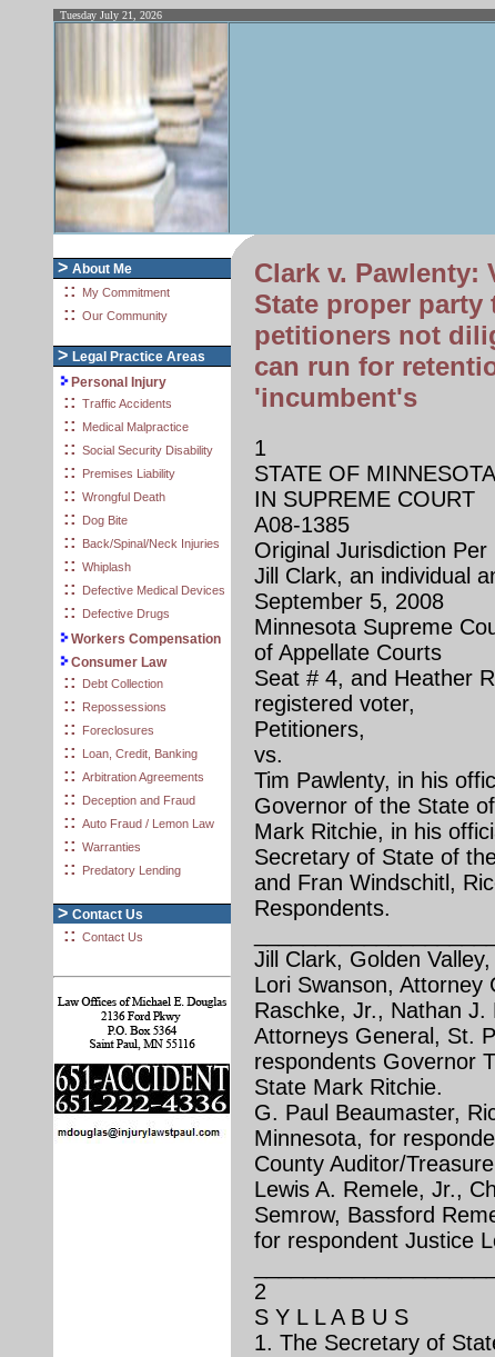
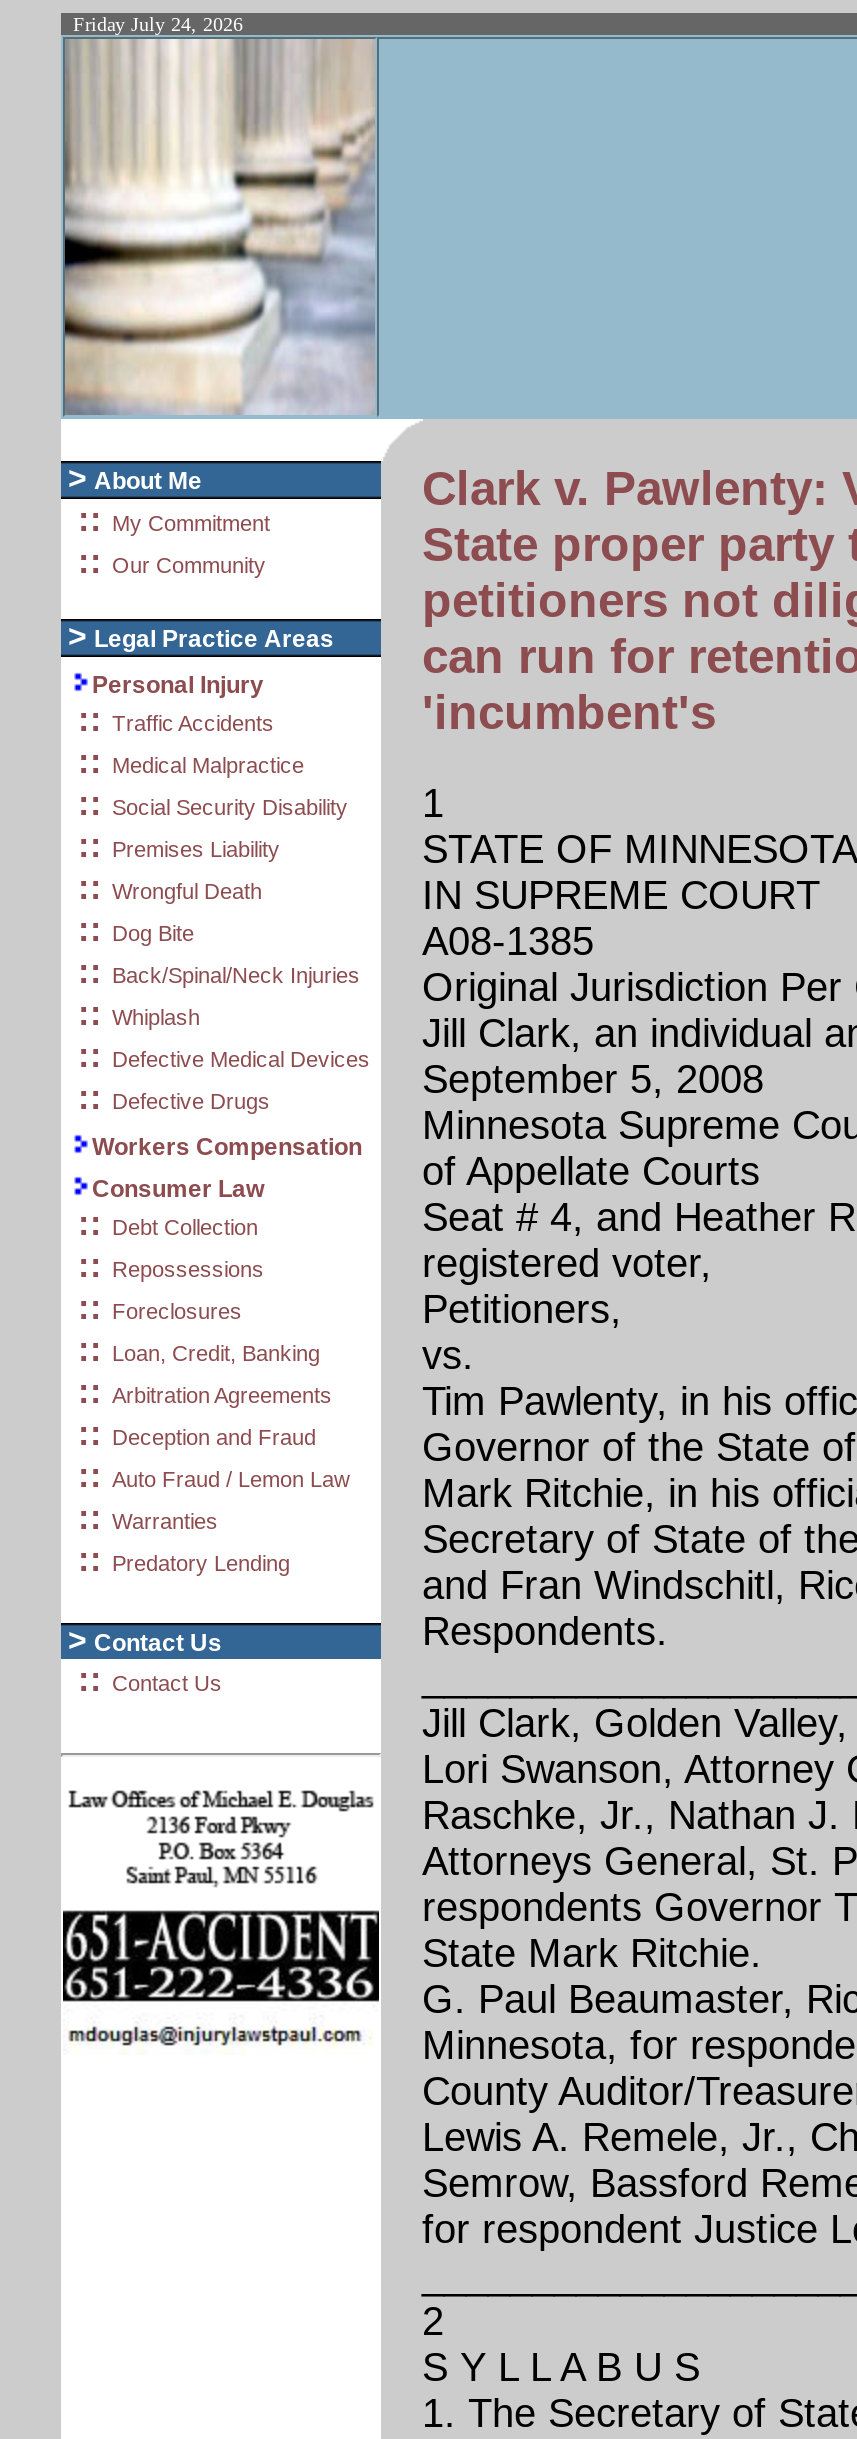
- TuesdayJuly21,2026
+ FridayJuly24,2026
